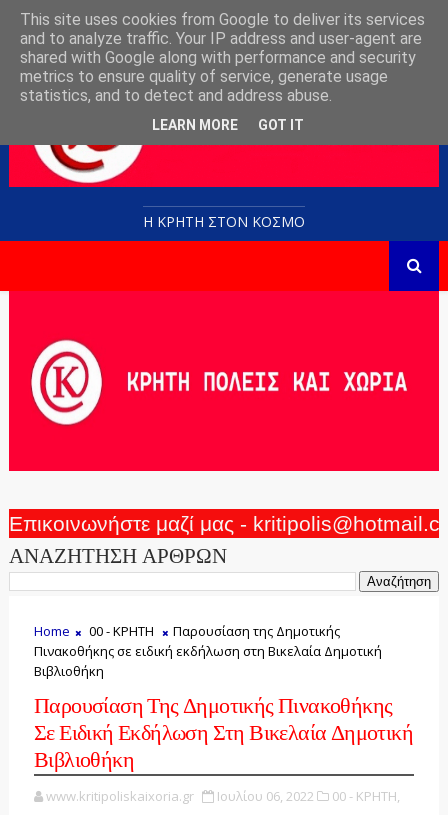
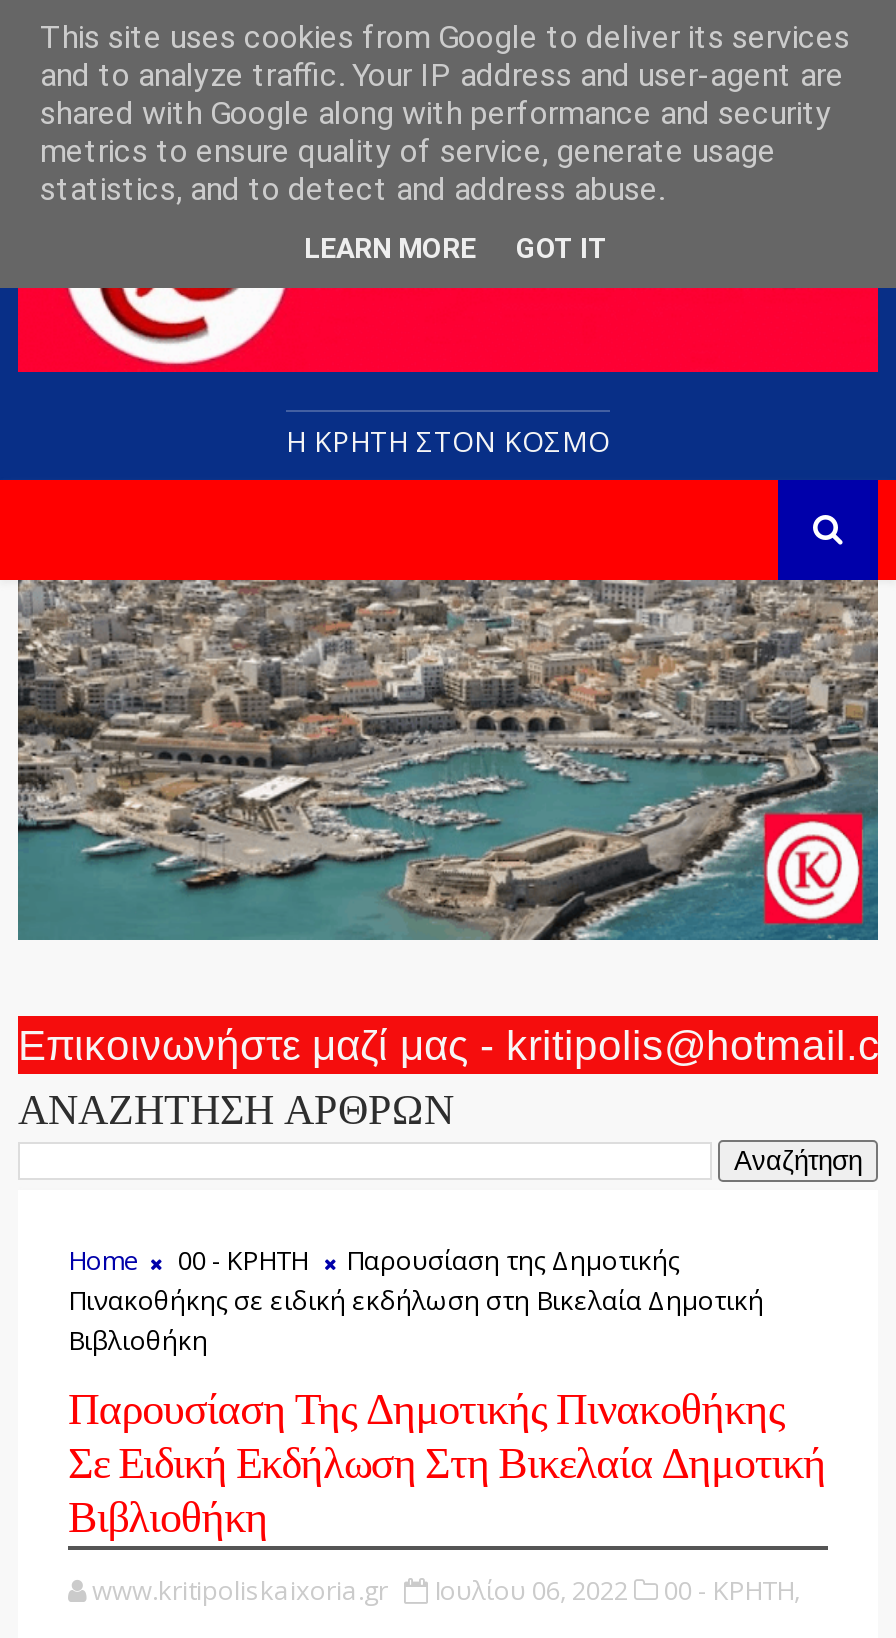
- [image]
+ [image]
